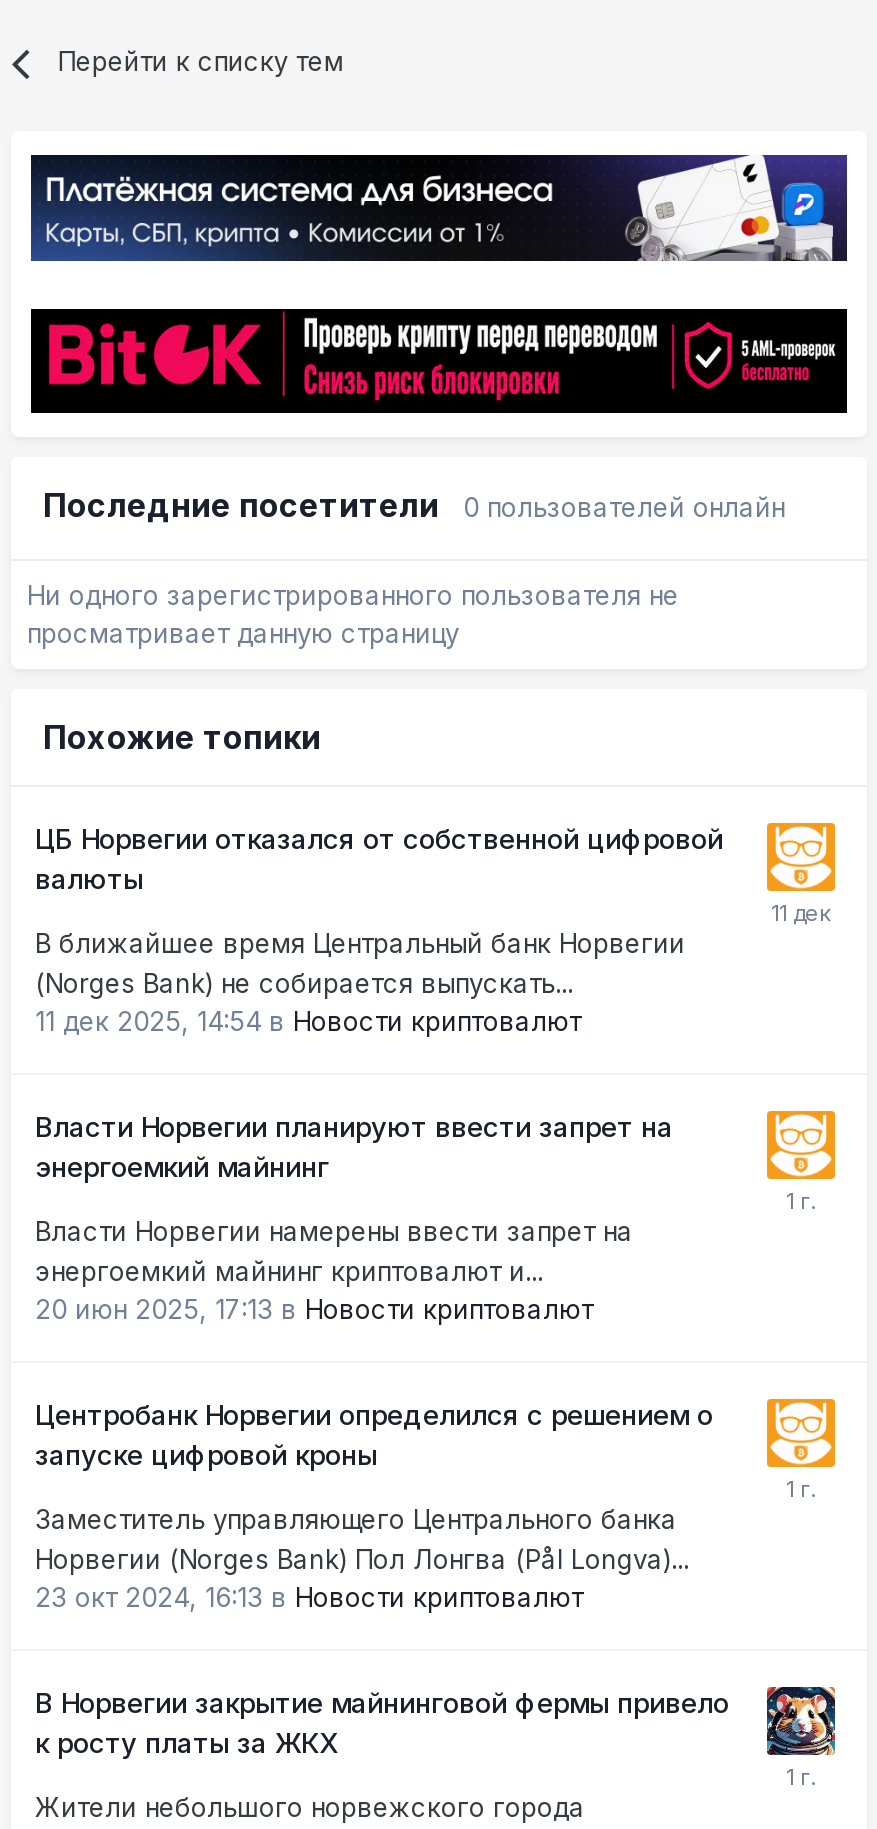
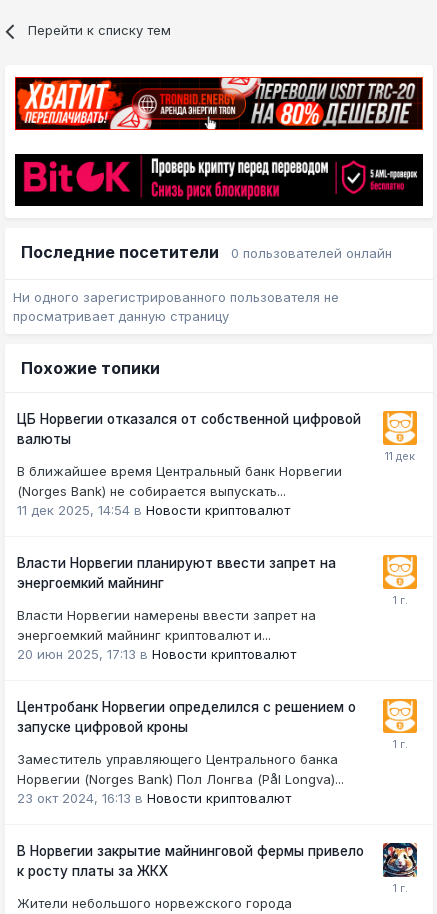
- [image]
+ [image]
